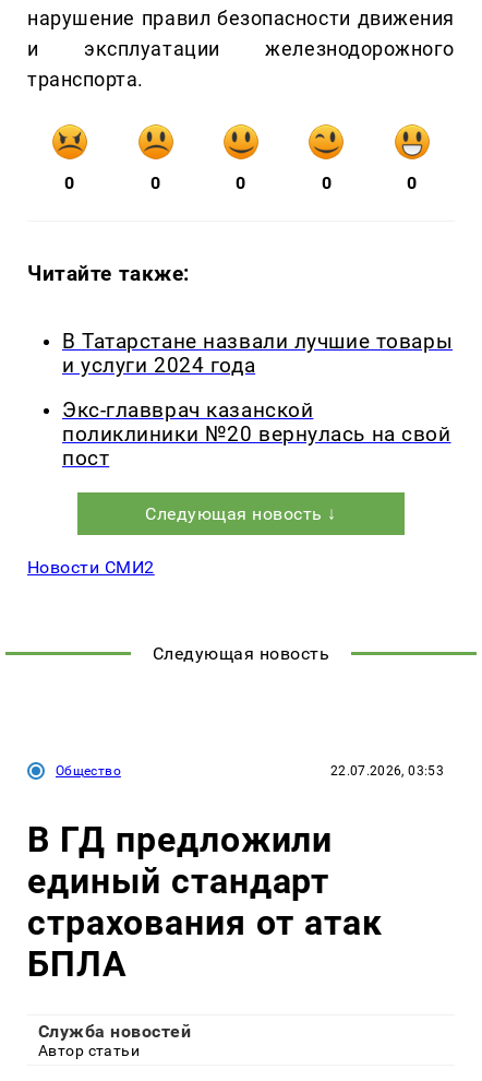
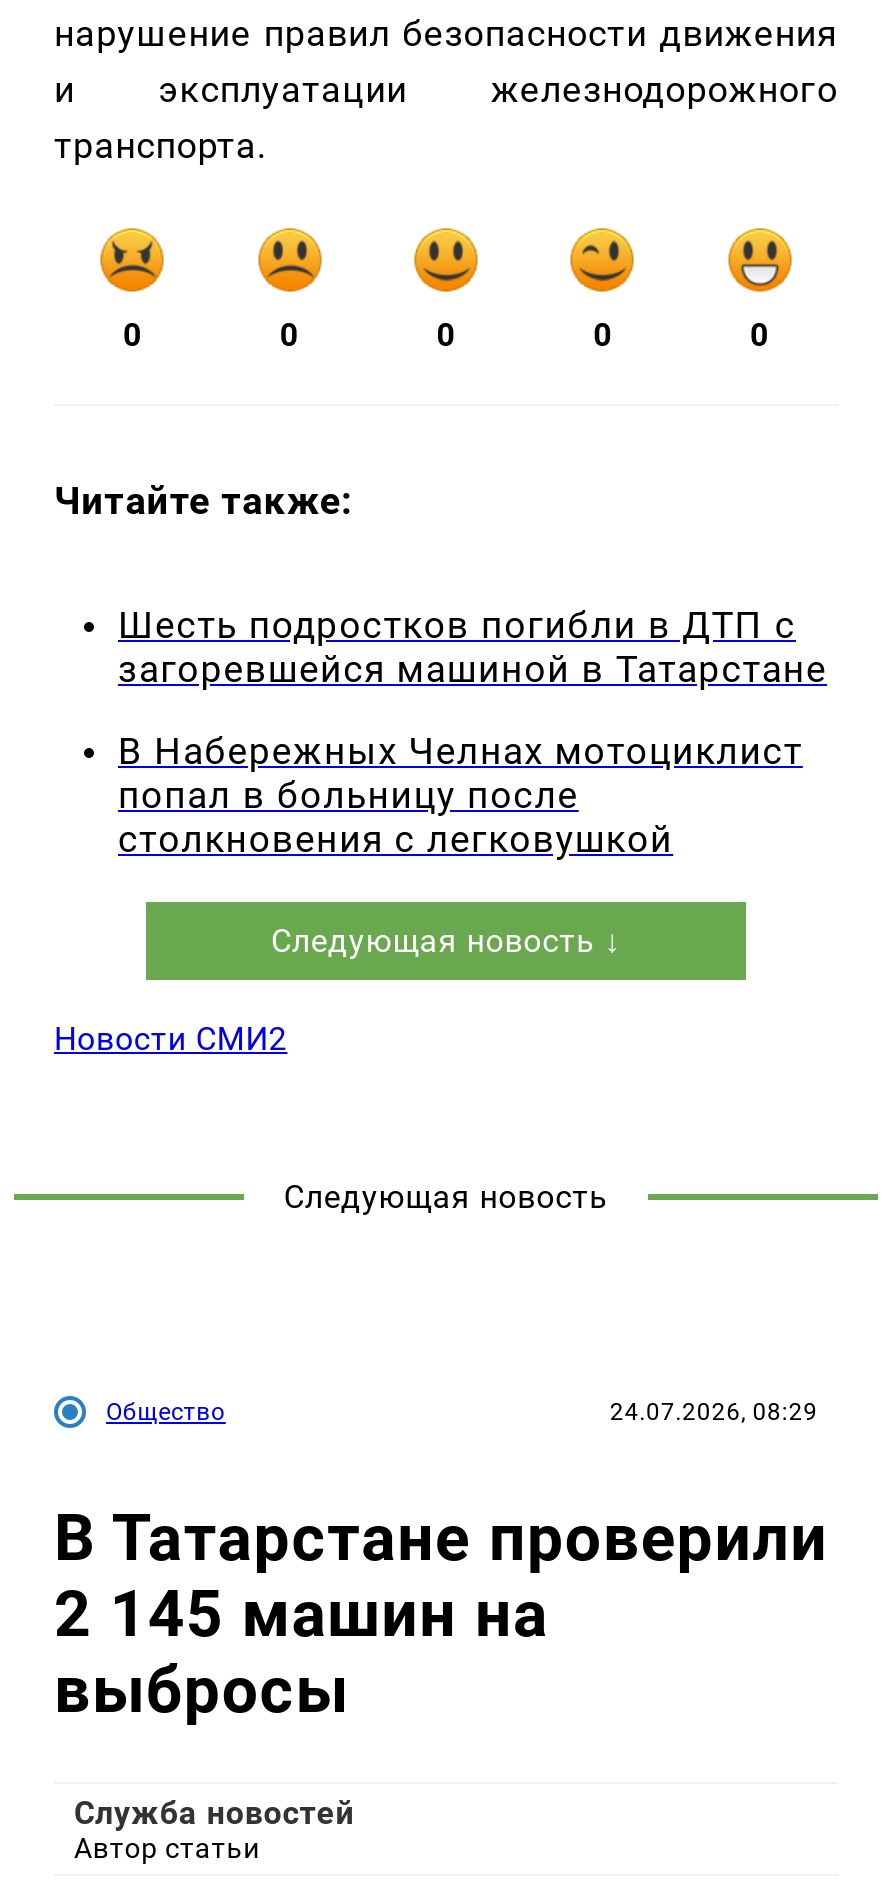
- В Татарстане назвали лучшие товары
- и услуги 2024 года
+ Шесть подростков погибли в ДТП с
+ загоревшейся машиной в Татарстане

- Экс-главврач казанской
- поликлиники №20 вернулась на свой
- пост
+ В Набережных Челнах мотоциклист
+ попал в больницу после
+ столкновения с легковушкой

- 22.07.2026, 03:53
+ 24.07.2026, 08:29

- В ГД предложили
- единый стандарт
- страхования от атак
- БПЛА
+ В Татарстане проверили
+ 2 145 машин на
+ выбросы
